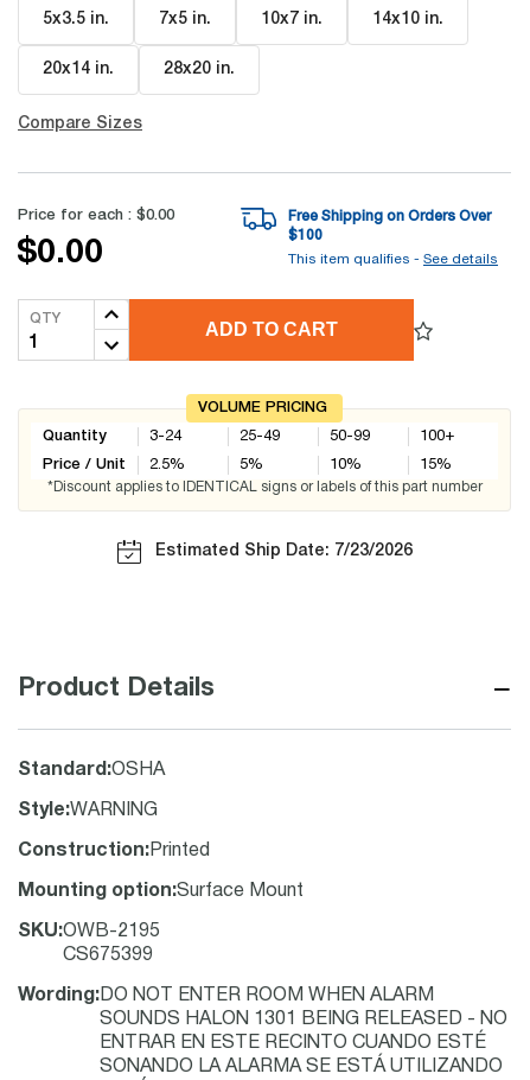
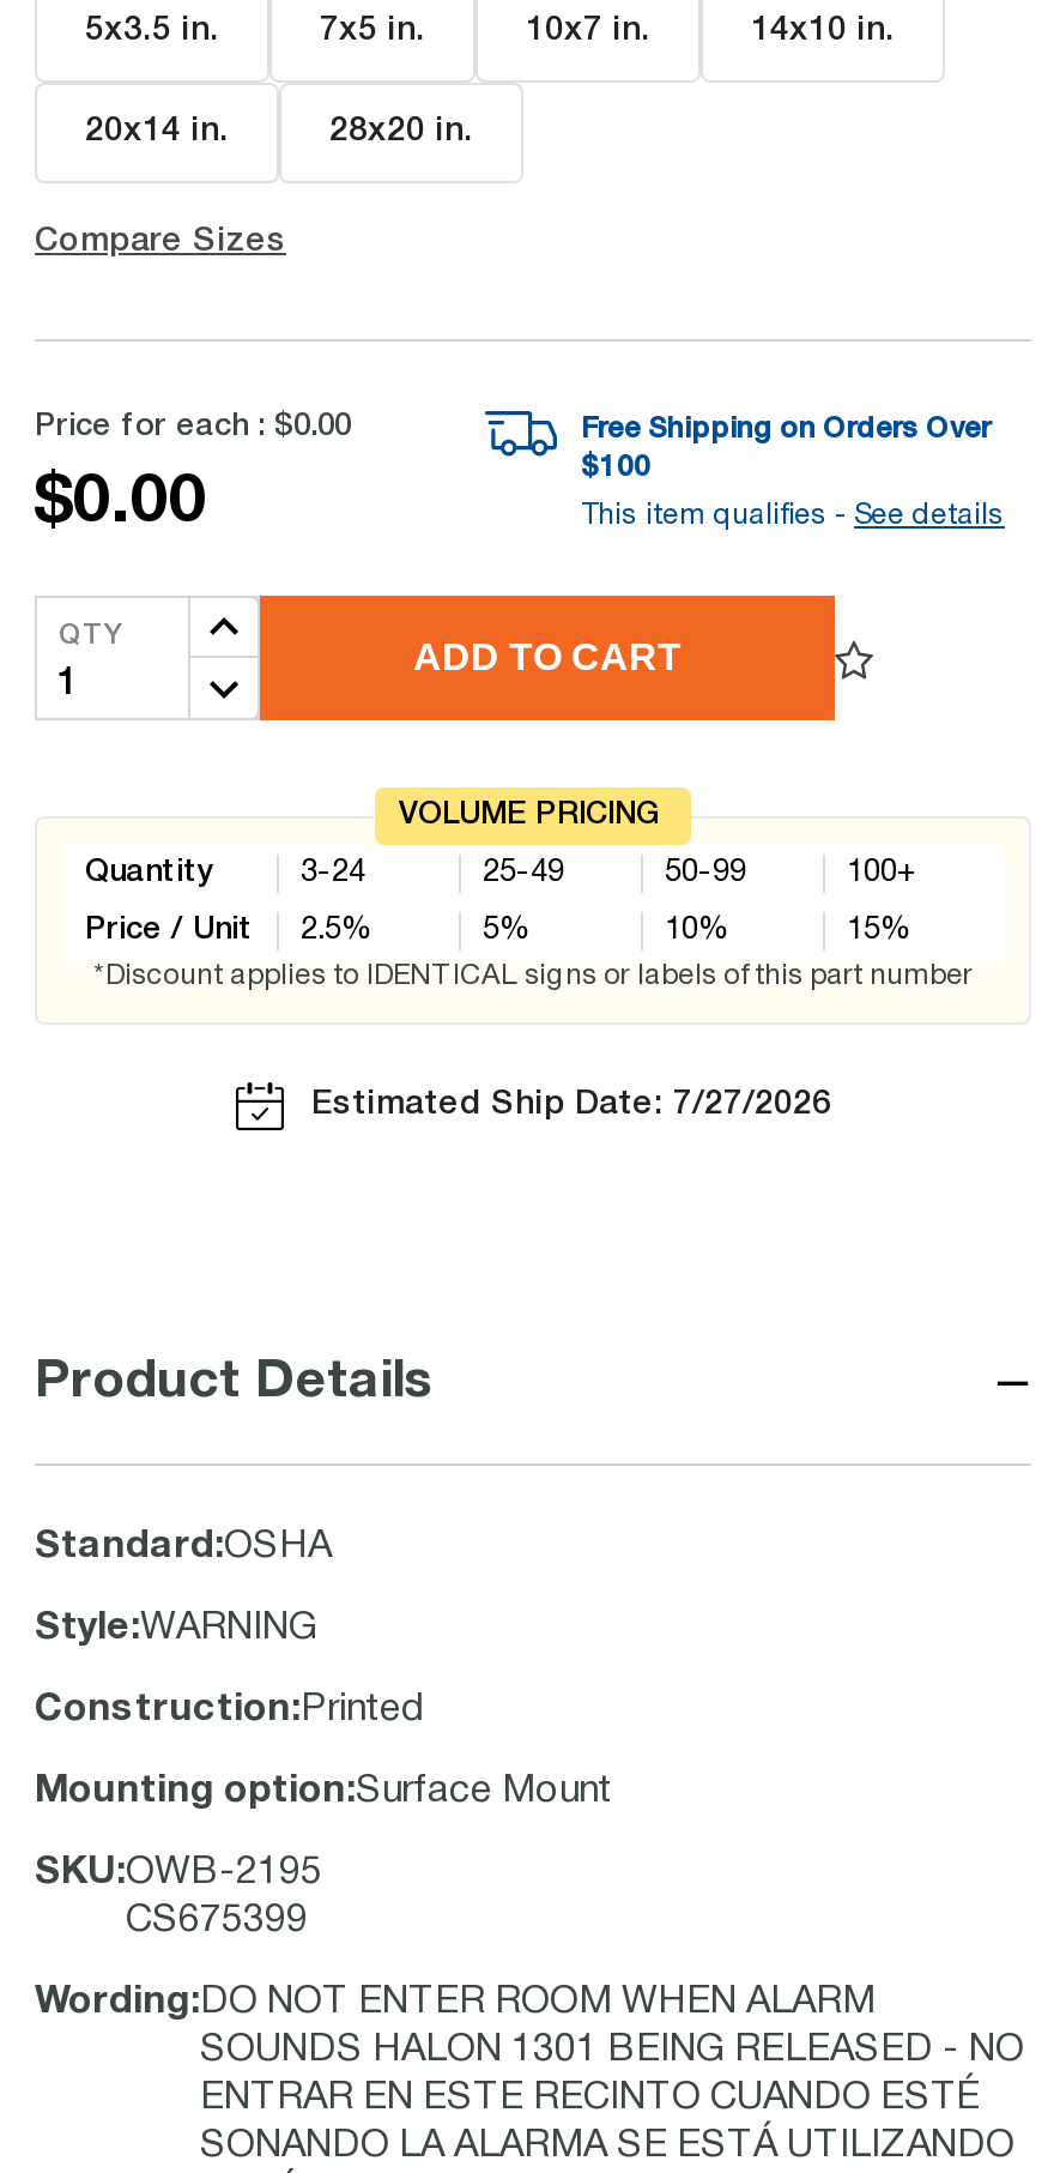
- Estimated Ship Date: 7/23/2026
+ Estimated Ship Date: 7/27/2026
